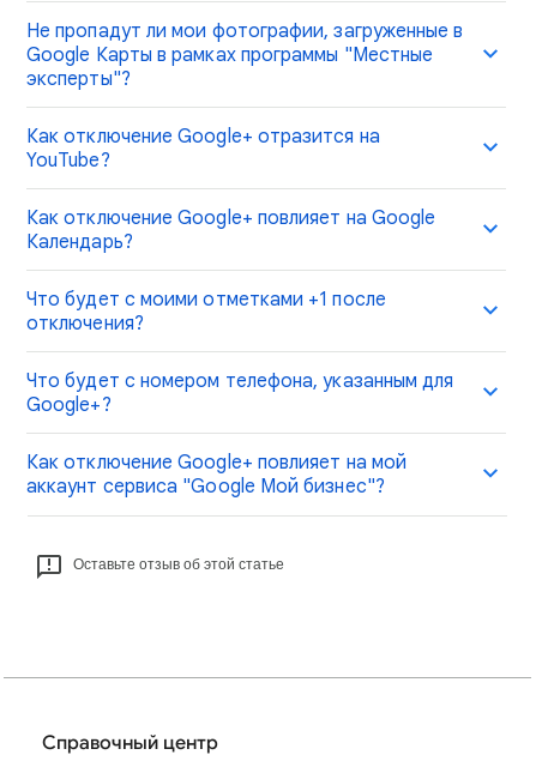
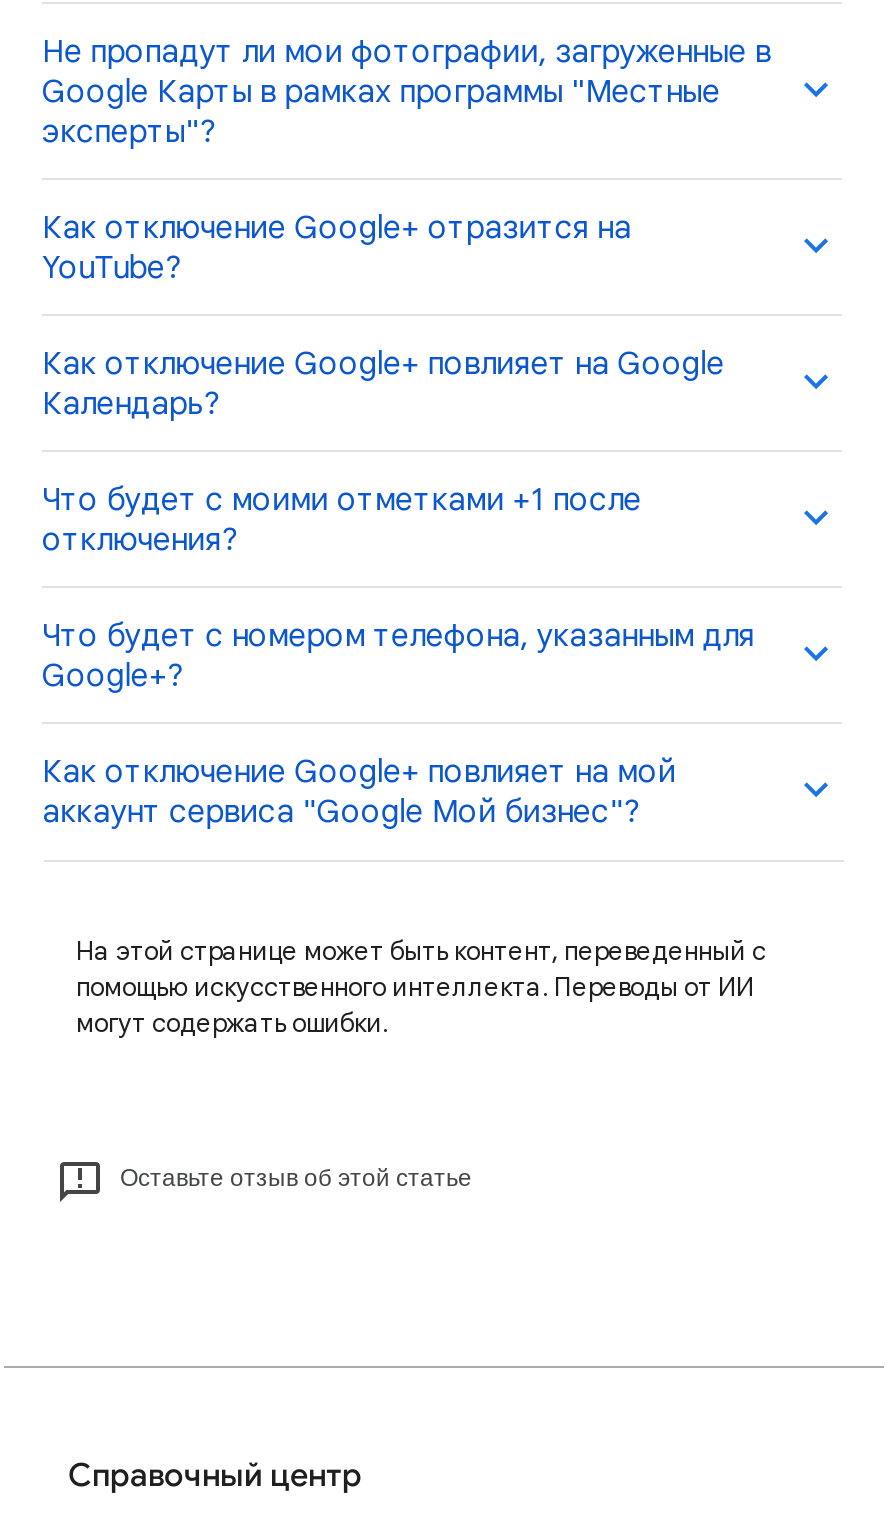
+ На этой странице может быть контент, переведенный с
+ помощью искусственного интеллекта. Переводы от ИИ
+ могут содержать ошибки.
